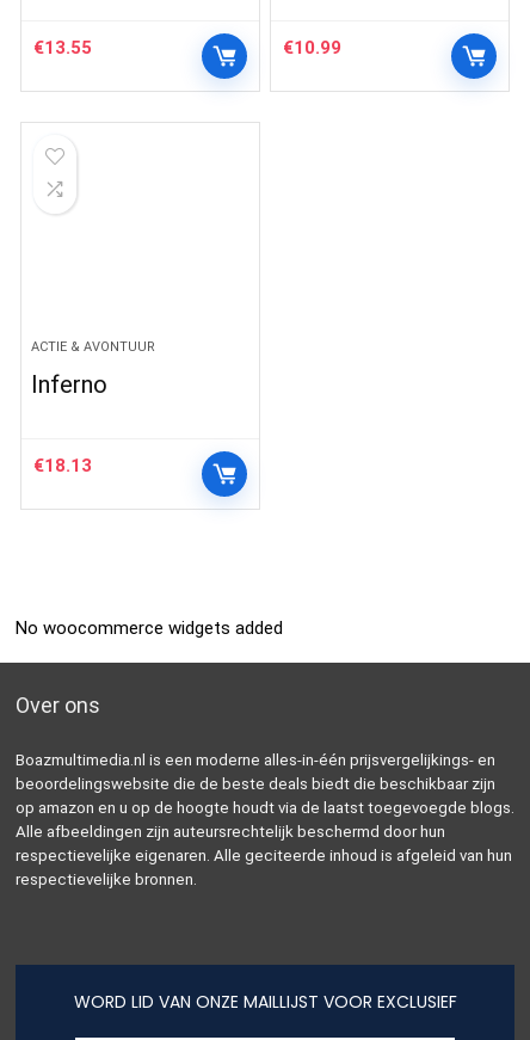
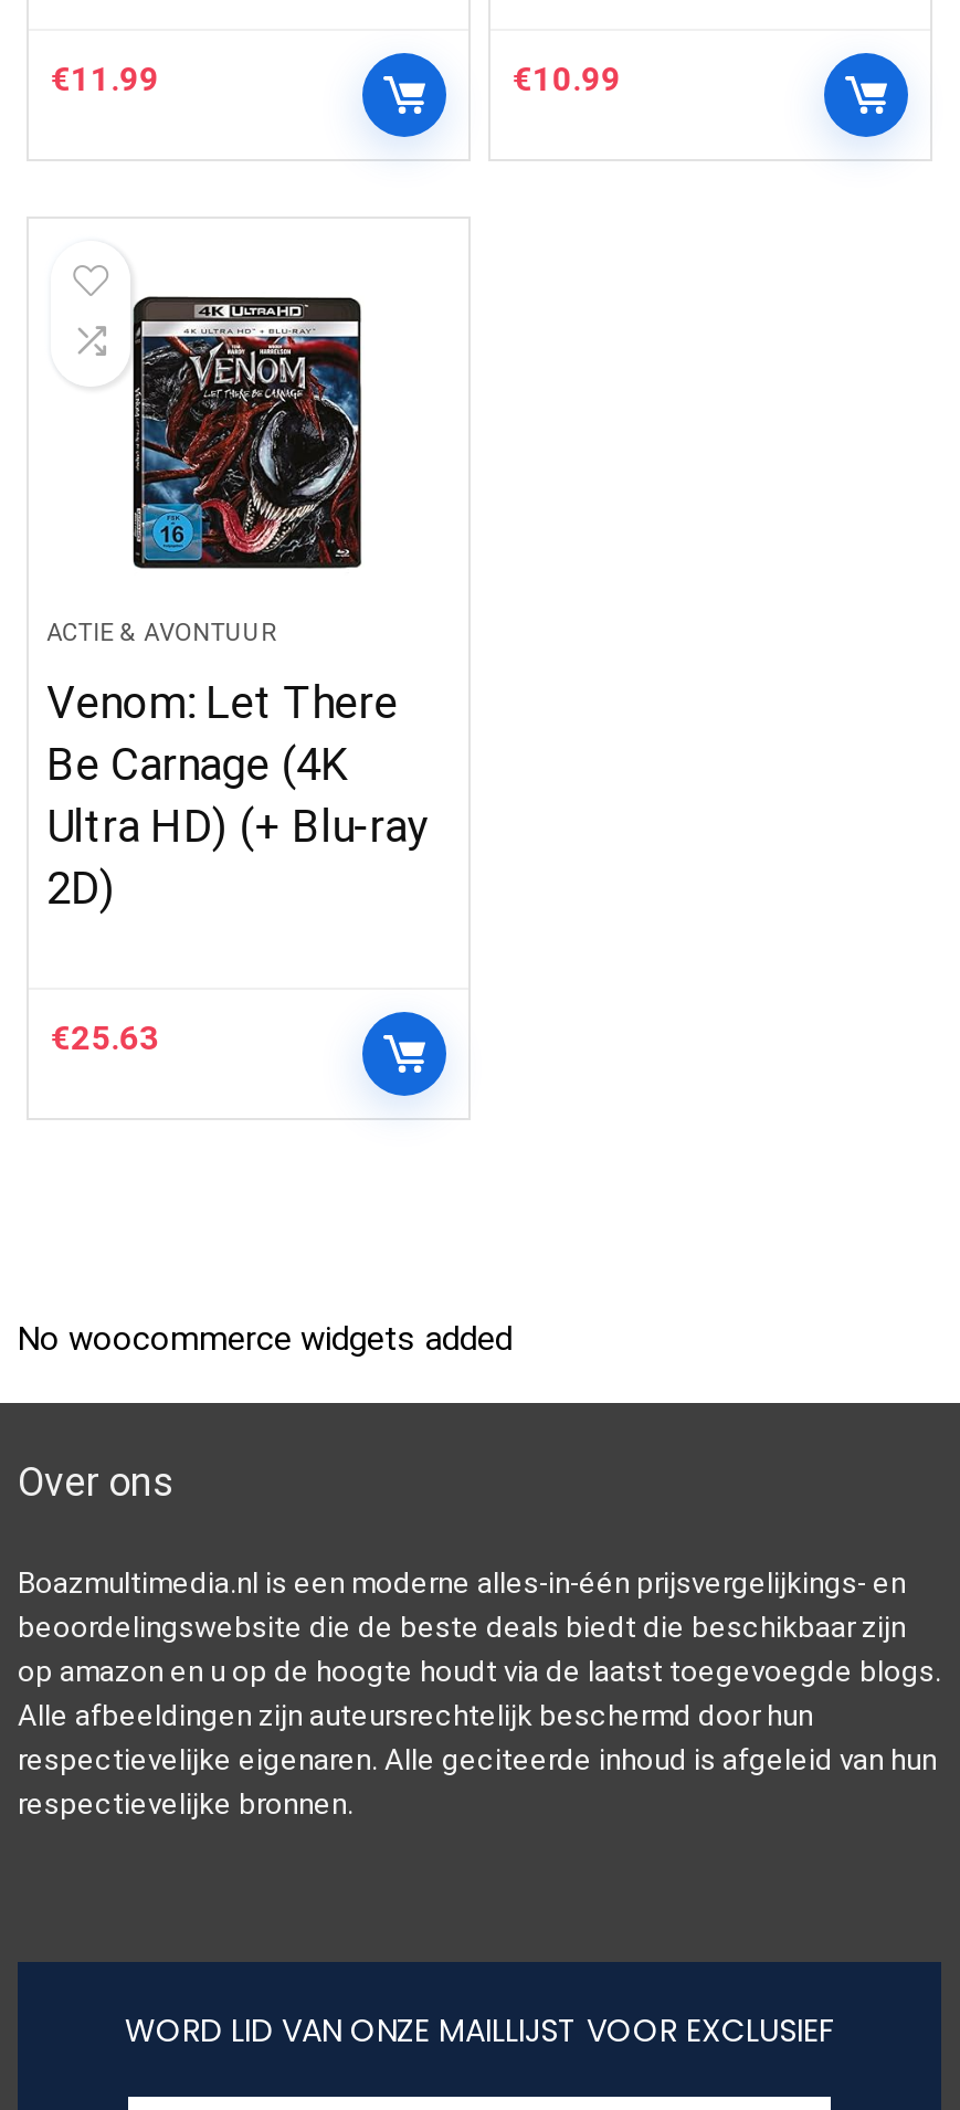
- €13.55
+ €11.99

+ [image]

- Inferno
+ Venom: Let There
+ Be Carnage (4K
+ Ultra HD) (+ Blu-ray
+ 2D)

- €18.13
+ €25.63
